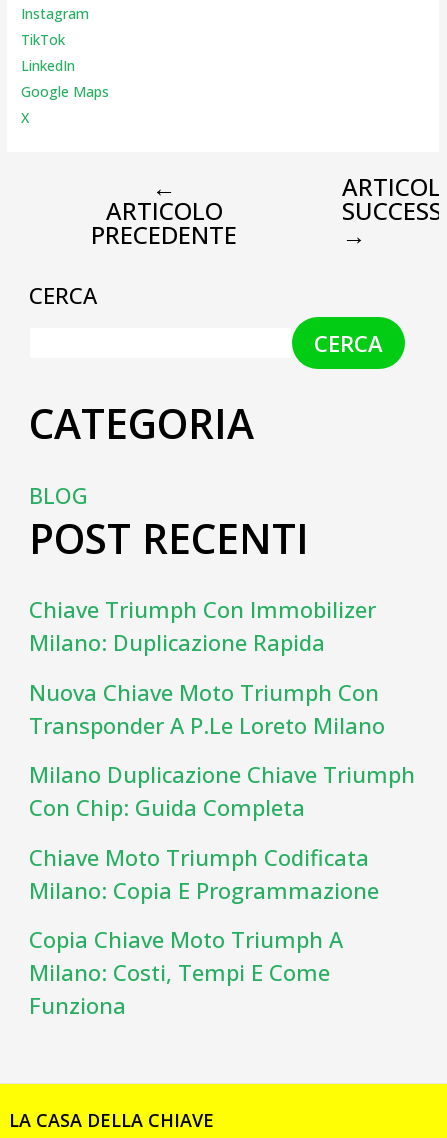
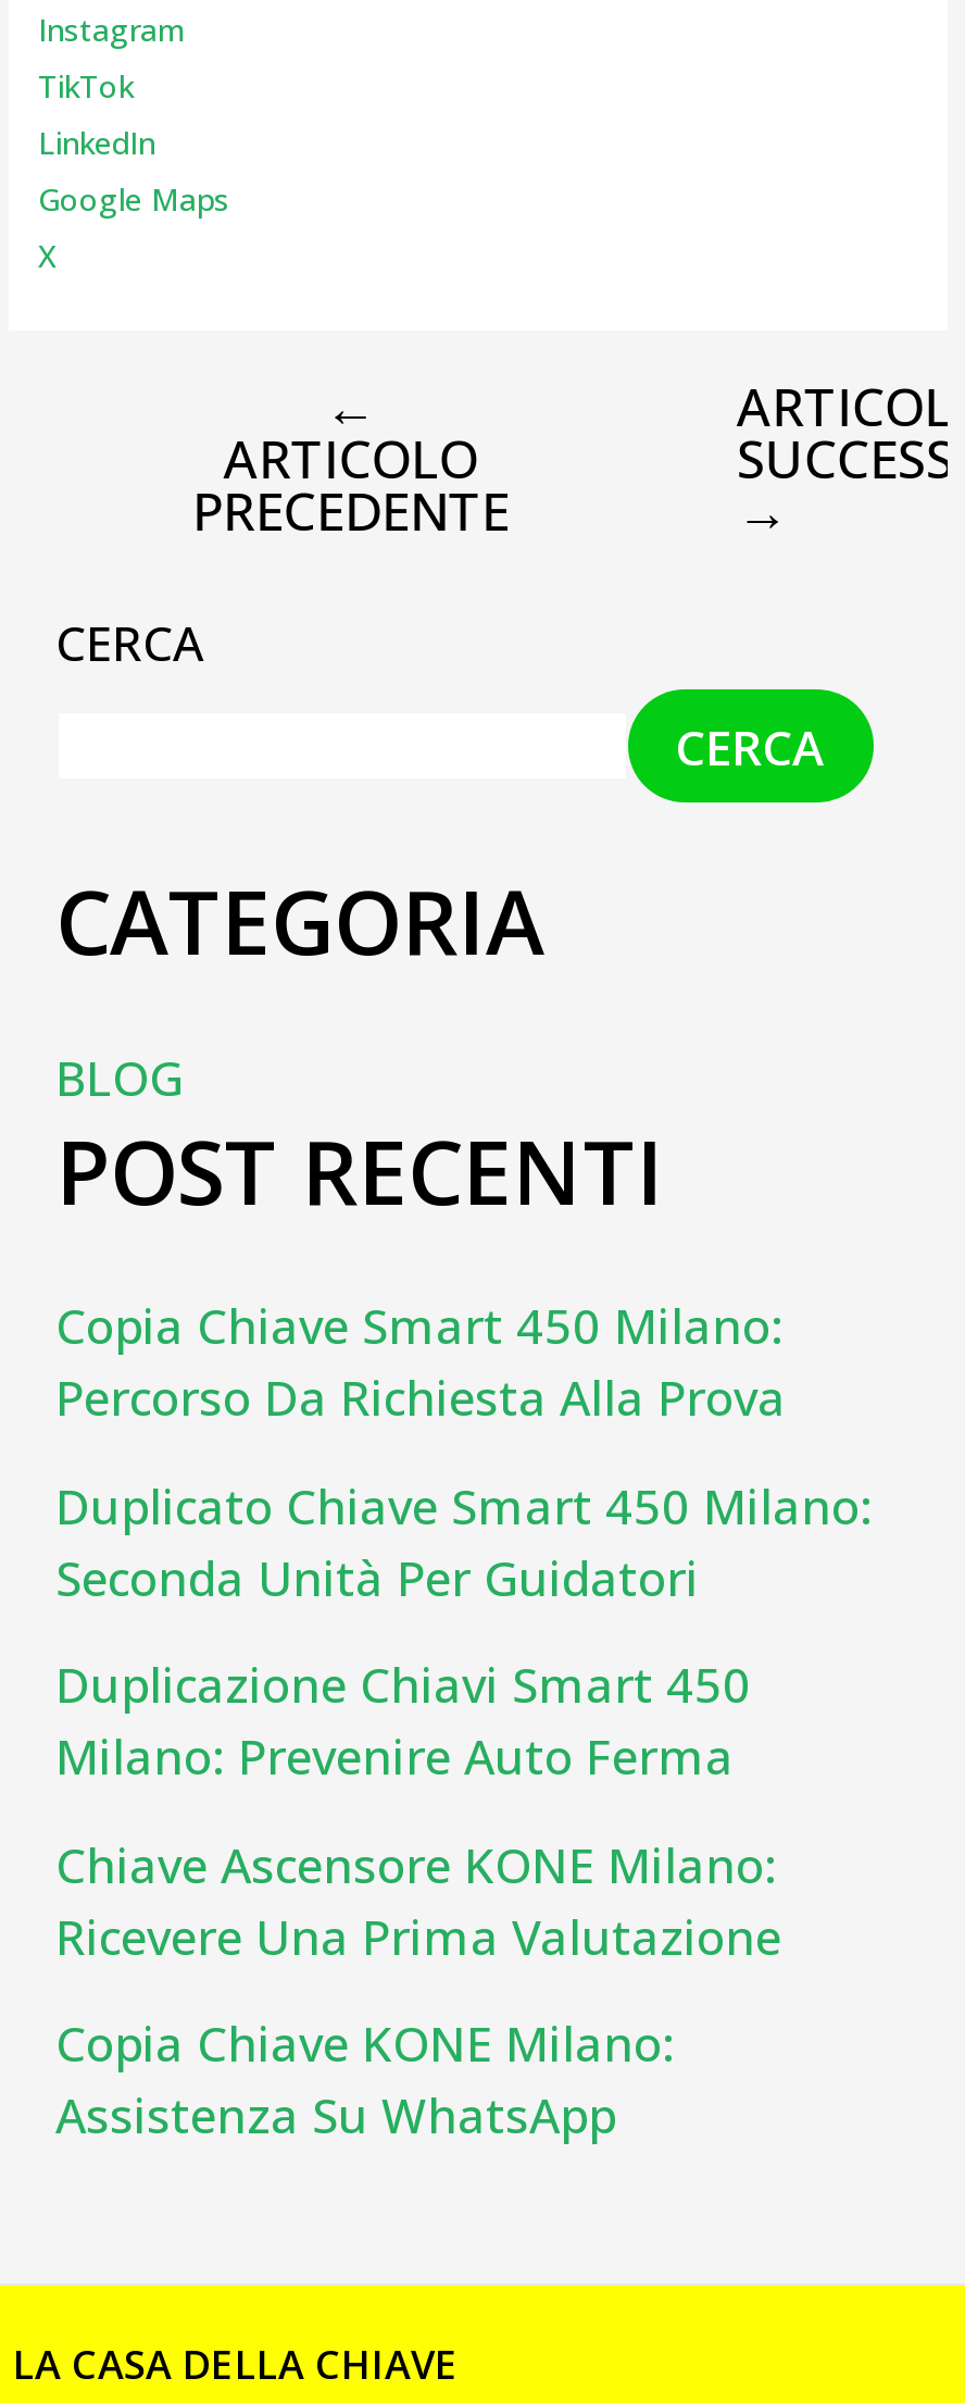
- Chiave Triumph Con Immobilizer
- Milano: Duplicazione Rapida
+ Copia Chiave Smart 450 Milano:
+ Percorso Da Richiesta Alla Prova

- Nuova Chiave Moto Triumph Con
- Transponder A P.le Loreto Milano
+ Duplicato Chiave Smart 450 Milano:
+ Seconda Unità Per Guidatori

- Milano Duplicazione Chiave Triumph
- Con Chip: Guida Completa
+ Duplicazione Chiavi Smart 450
+ Milano: Prevenire Auto Ferma

- Chiave Moto Triumph Codificata
- Milano: Copia E Programmazione
+ Chiave Ascensore KONE Milano:
+ Ricevere Una Prima Valutazione

- Copia Chiave Moto Triumph A
- Milano: Costi, Tempi E Come
- Funziona
+ Copia Chiave KONE Milano:
+ Assistenza Su WhatsApp
